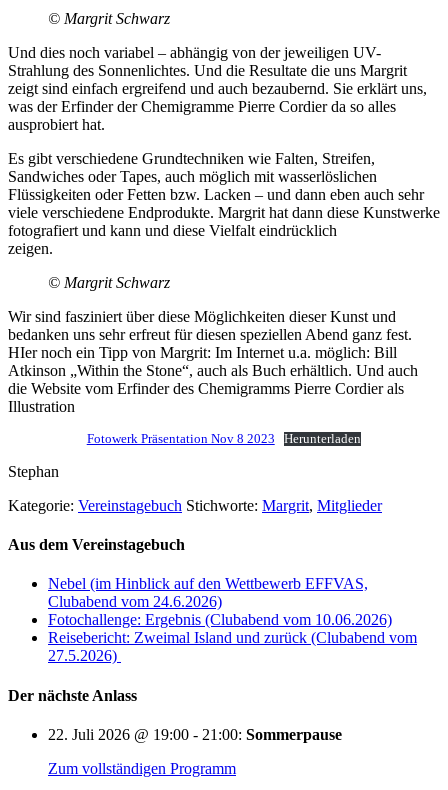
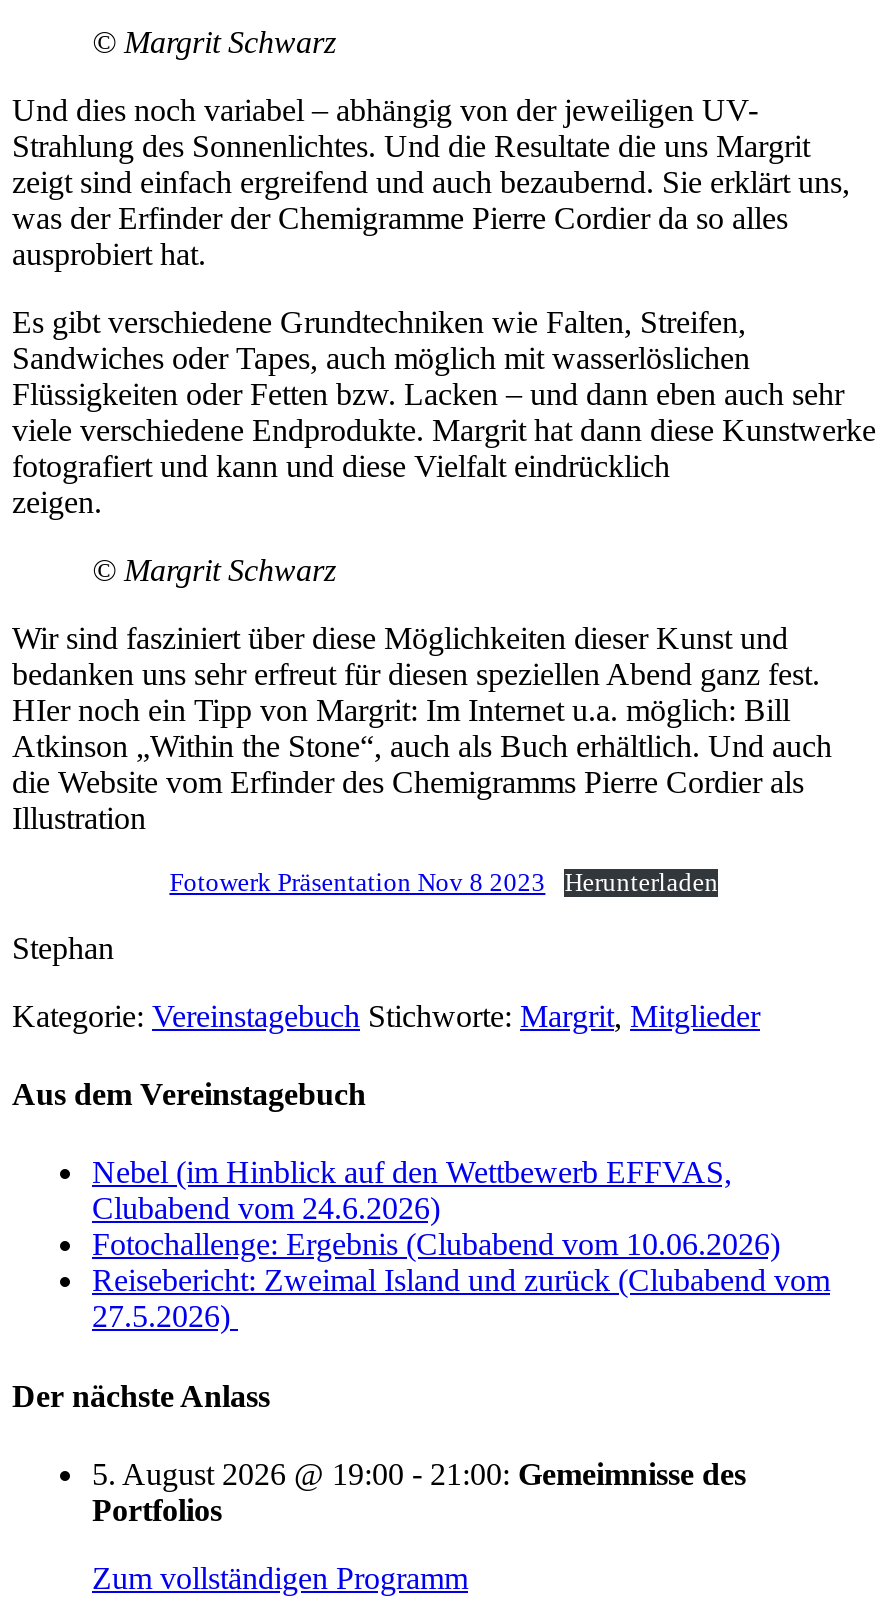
- 22. Juli 2026 @ 19:00 - 21:00: Sommerpause
+ 5. August 2026 @ 19:00 - 21:00: Gemeimnisse des
+ Portfolios
